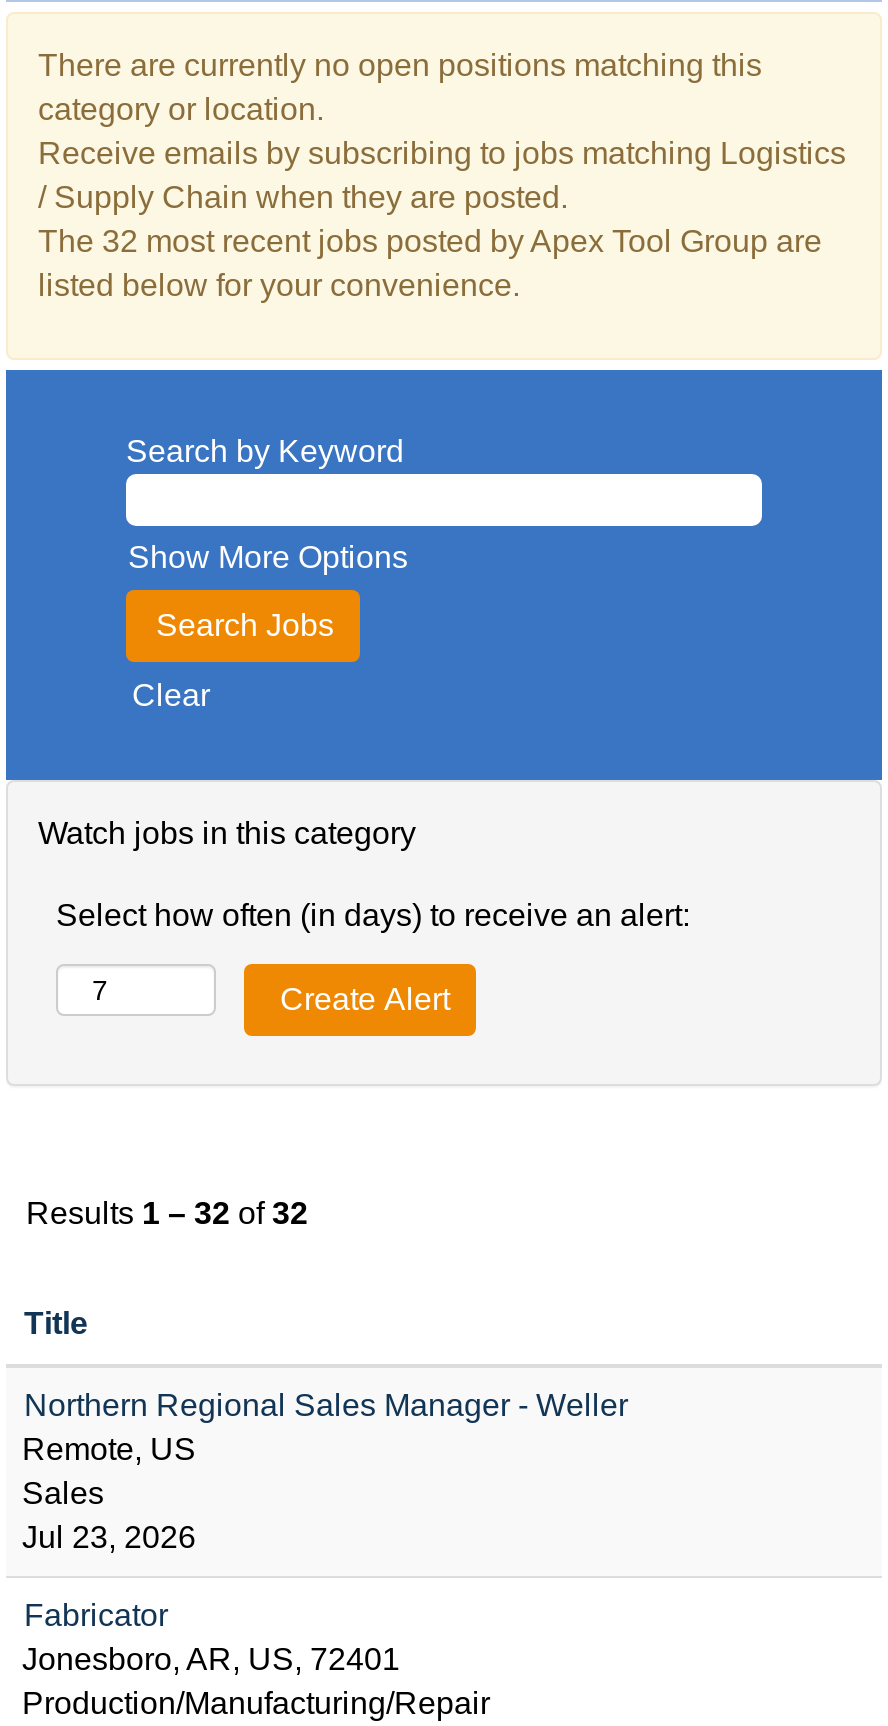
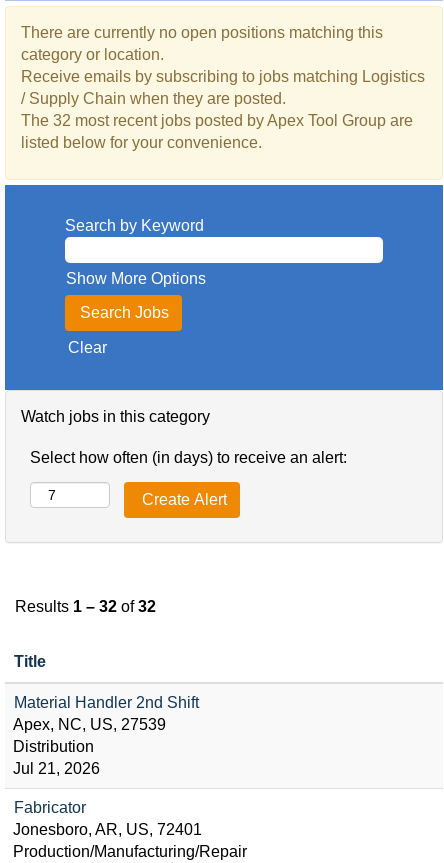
- Northern Regional Sales Manager - Weller
- Remote, US
- Sales
- Jul 23, 2026
+ Material Handler 2nd Shift
+ Apex, NC, US, 27539
+ Distribution
+ Jul 21, 2026
